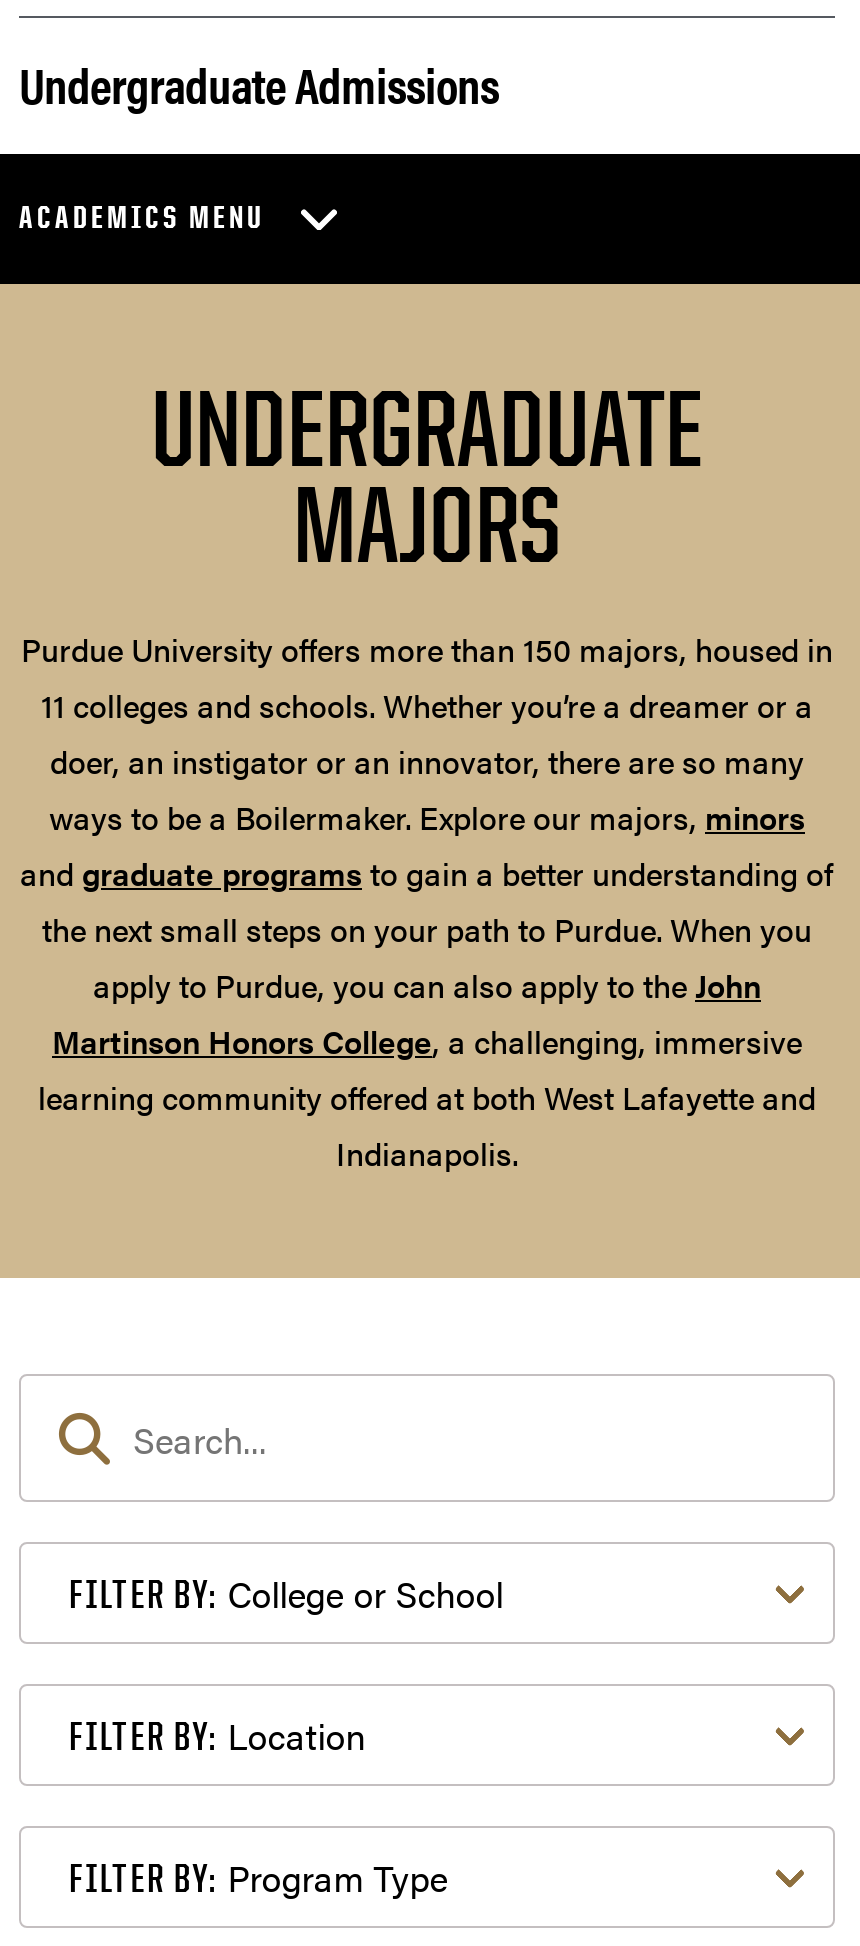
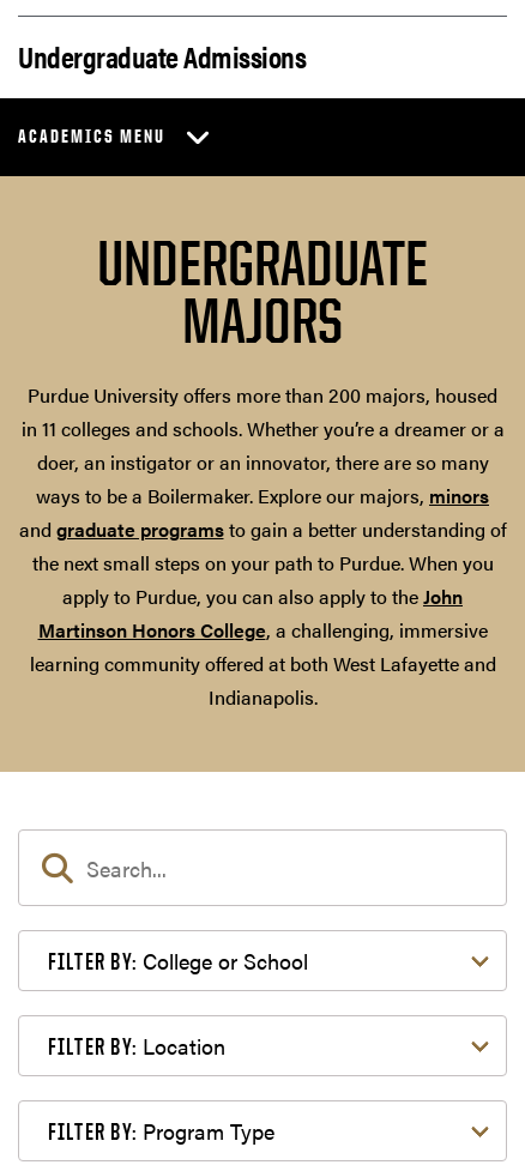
- Purdue University offers more than 150 majors, housed in
- 11 colleges and schools. Whether you’re a dreamer or a
+ Purdue University offers more than 200 majors, housed
+ in 11 colleges and schools. Whether you’re a dreamer or a
